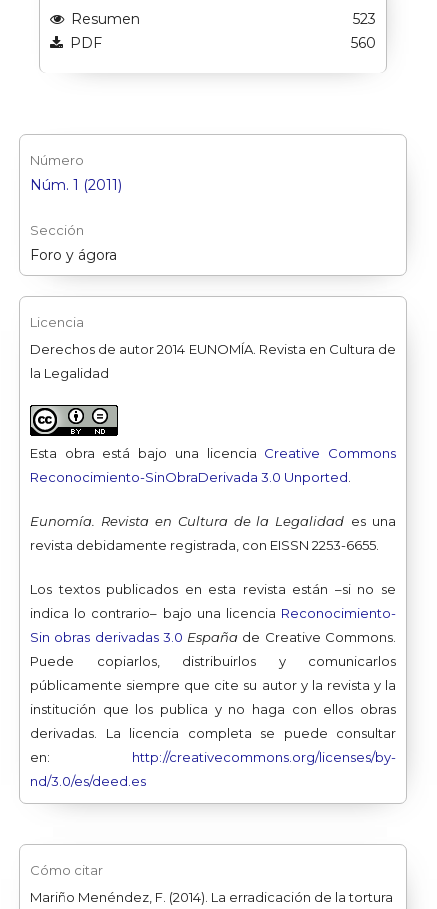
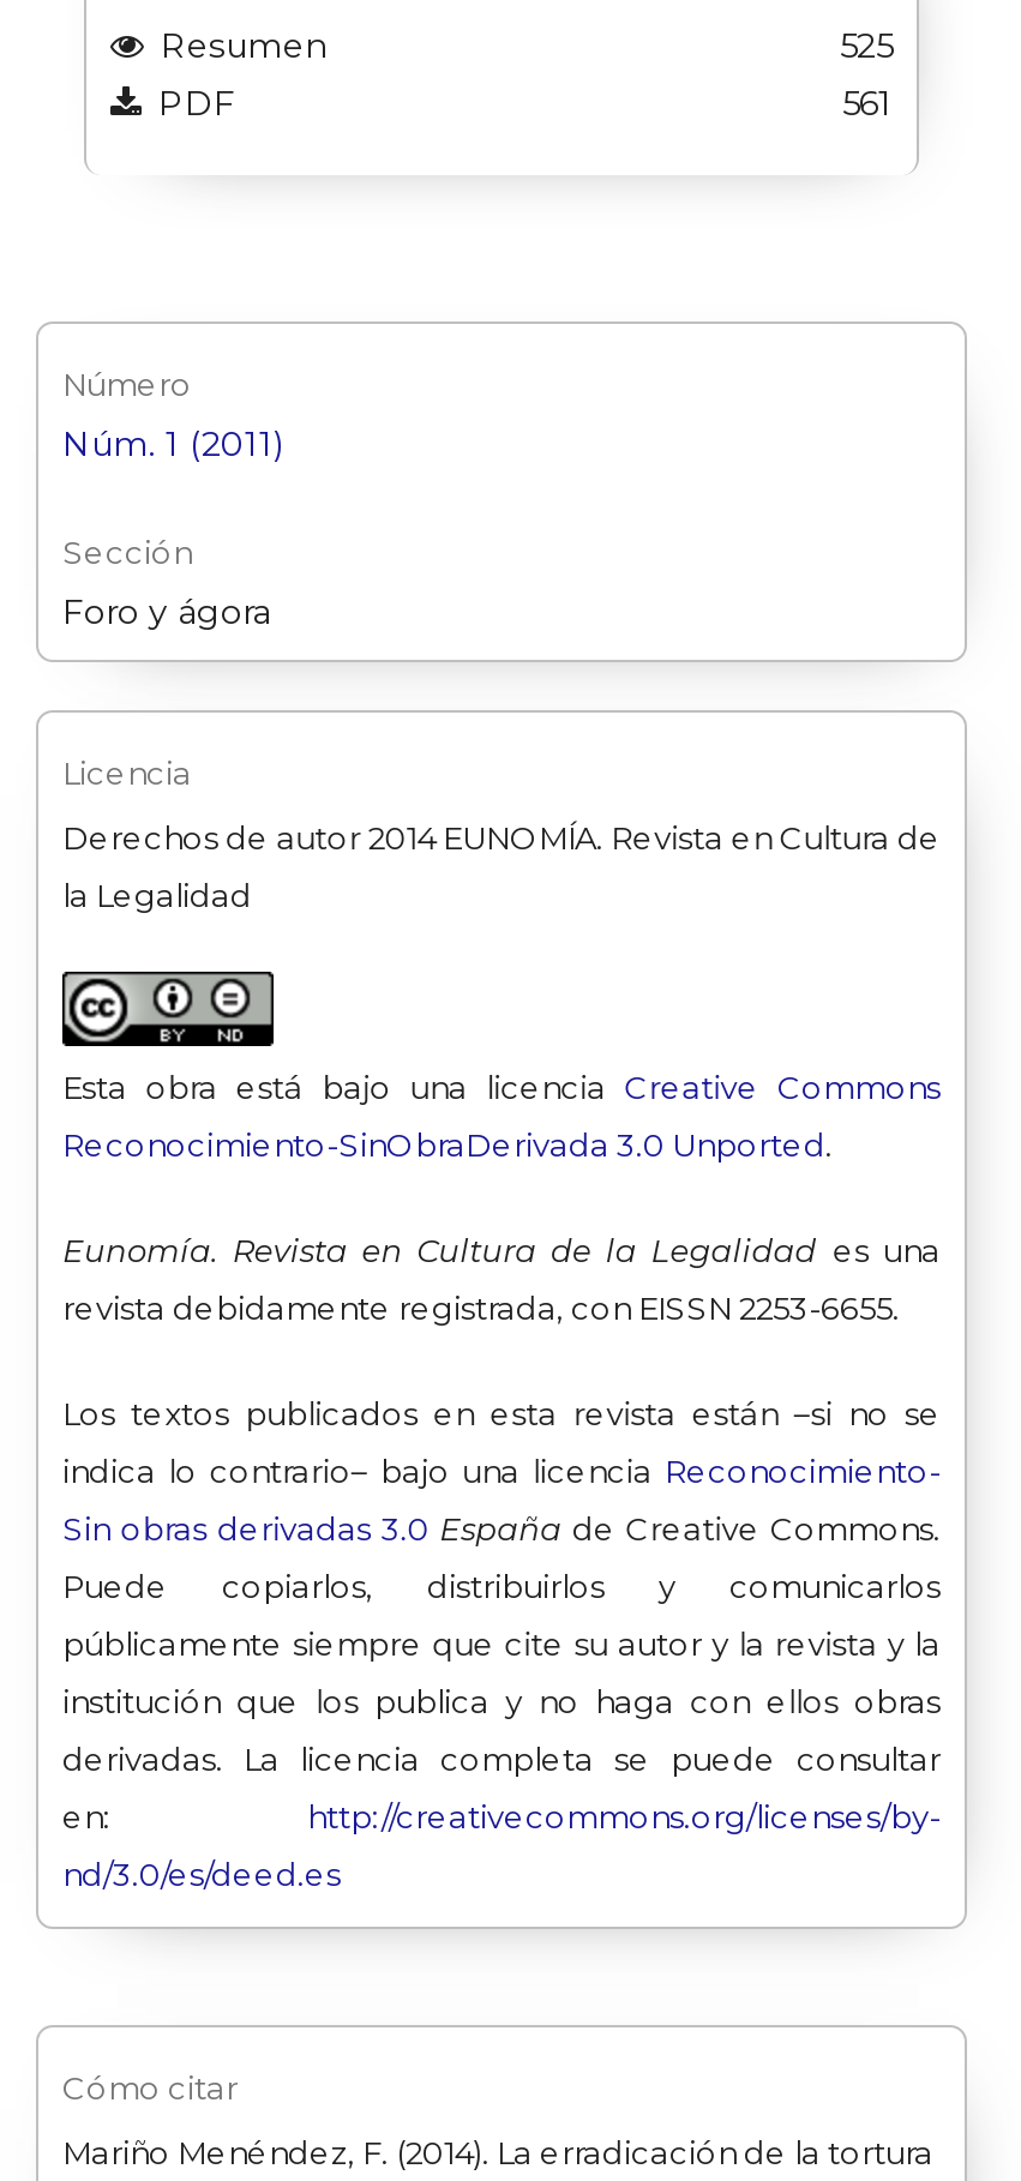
- 523
+ 525

- 560
+ 561
